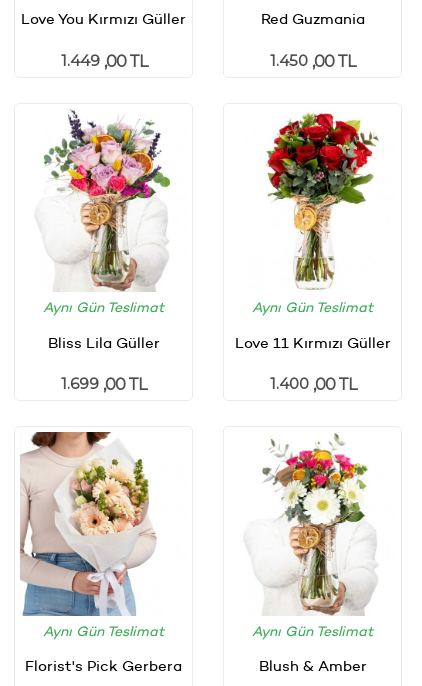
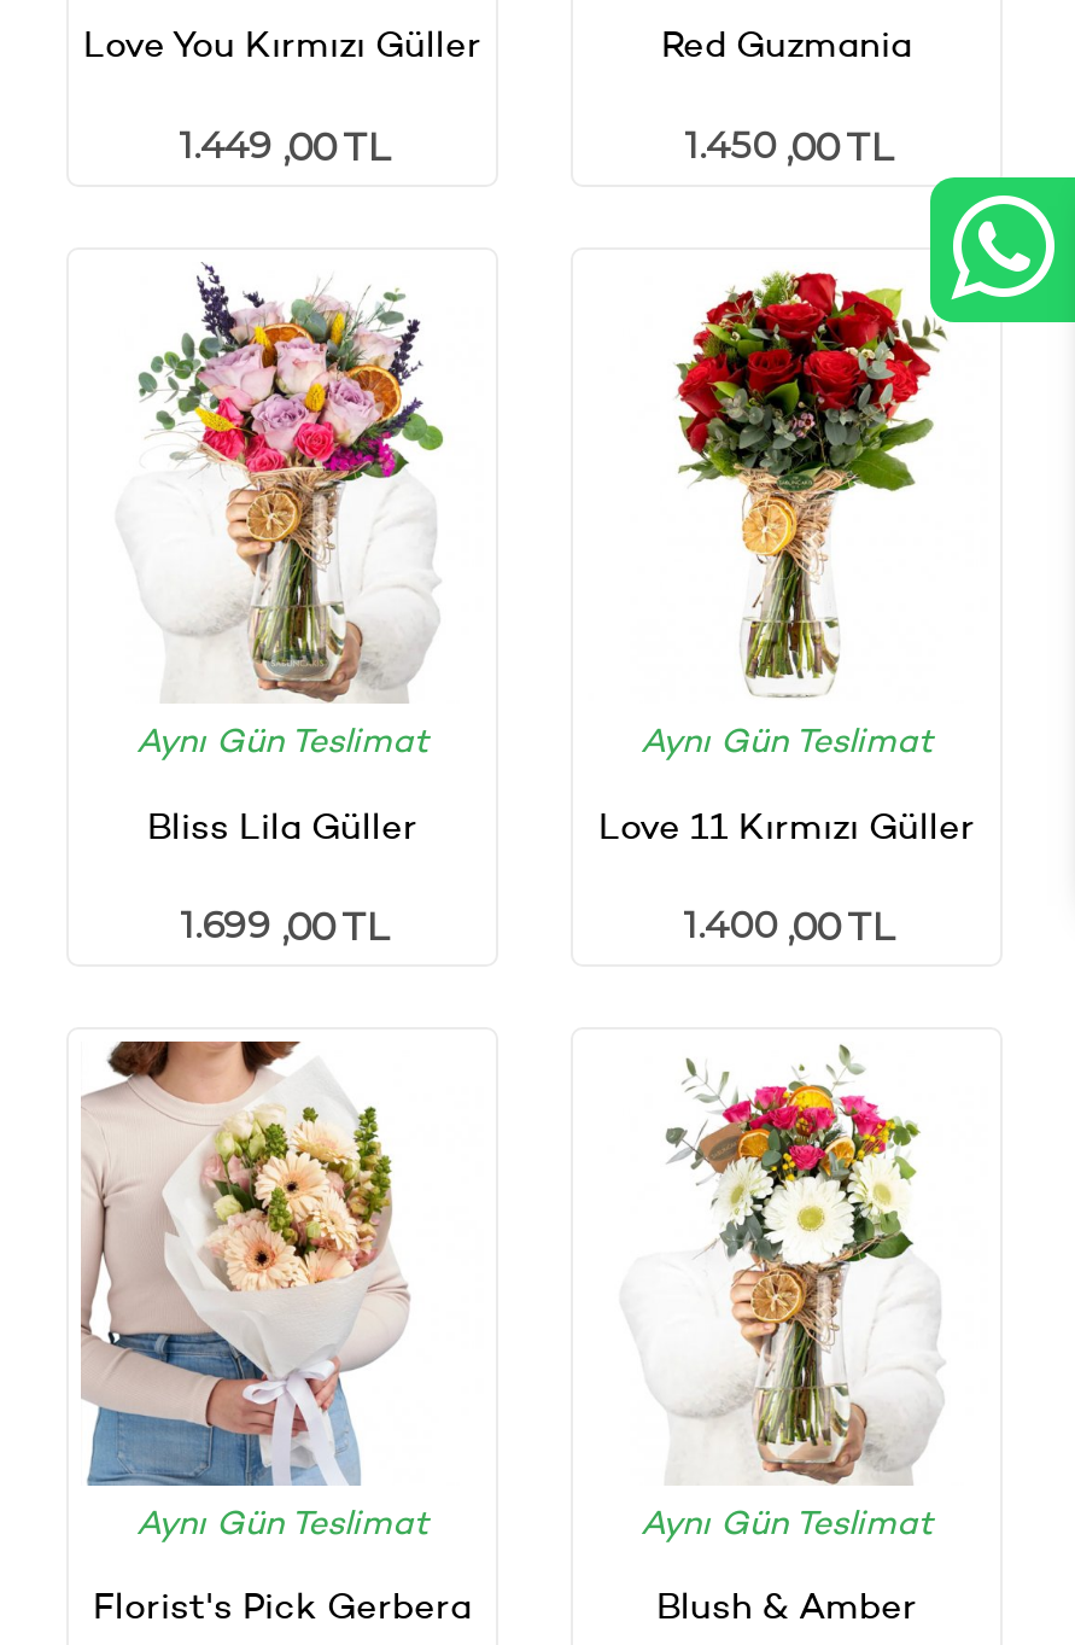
+ [image]
